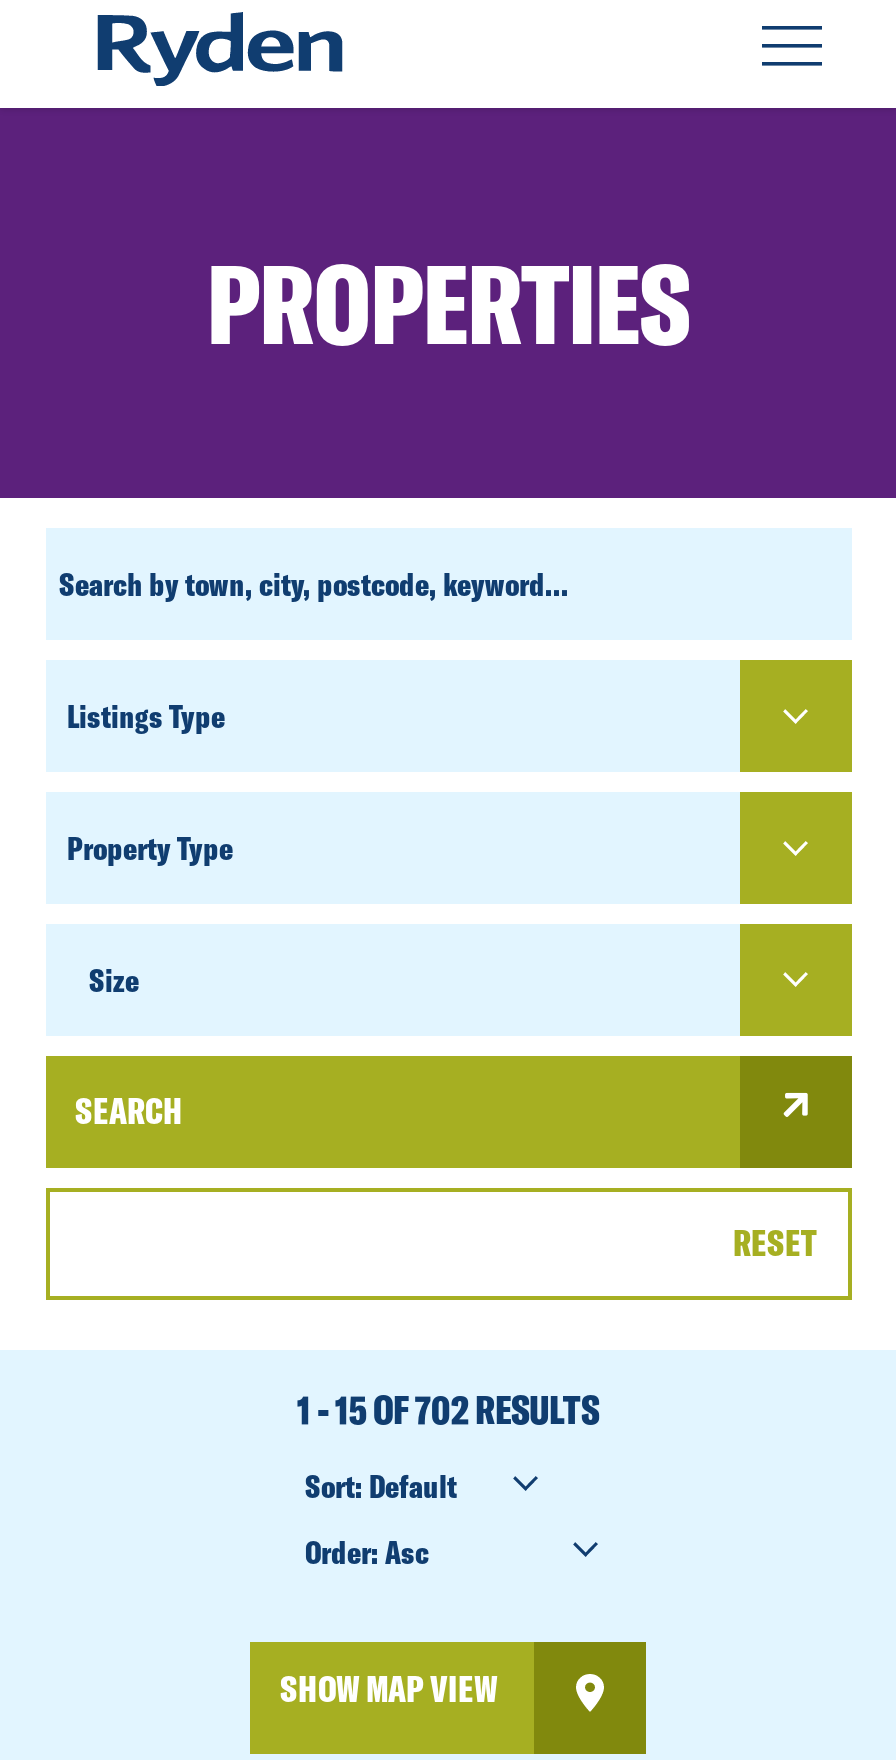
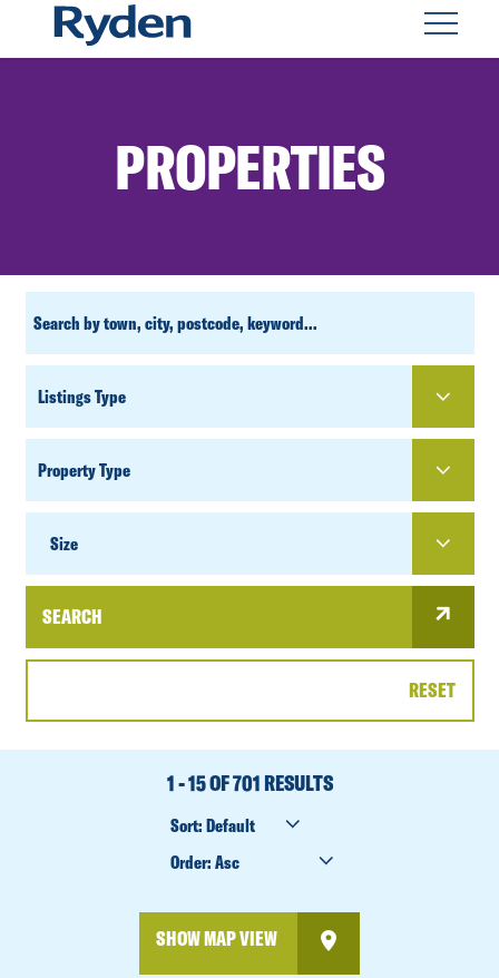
- 1 - 15 OF 702 RESULTS
+ 1 - 15 OF 701 RESULTS
